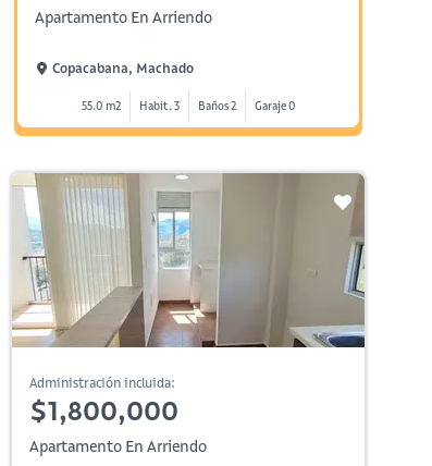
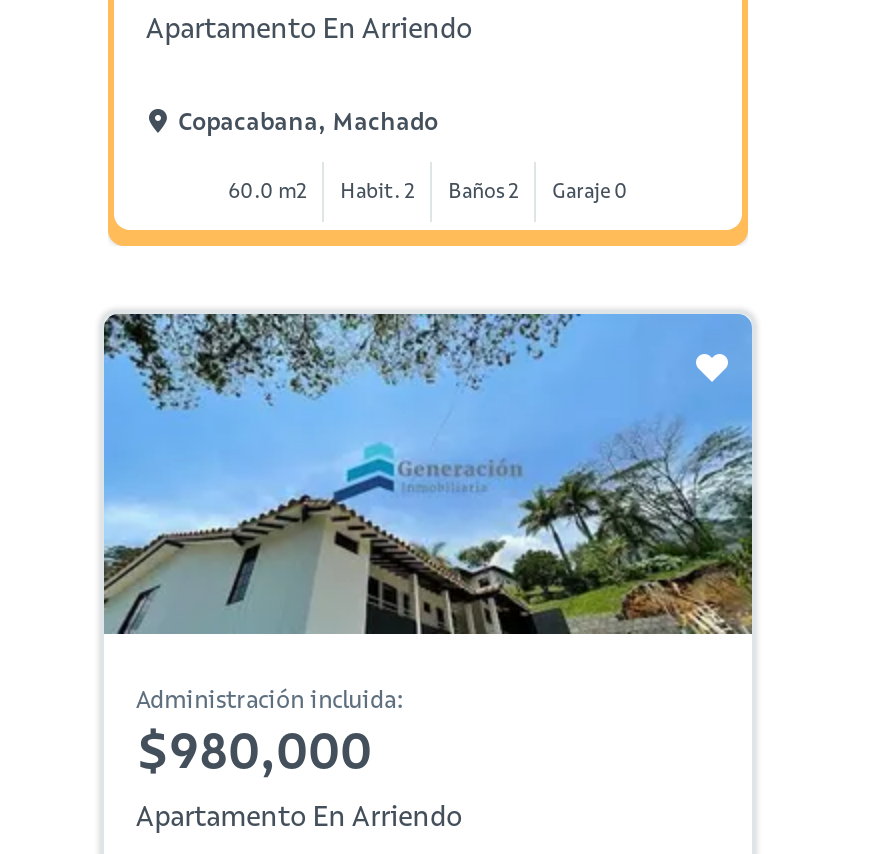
- 55.0 m2
+ 60.0 m2

- Habit. 3
+ Habit. 2

- [image]
+ [image]

- $1,800,000
+ $980,000
